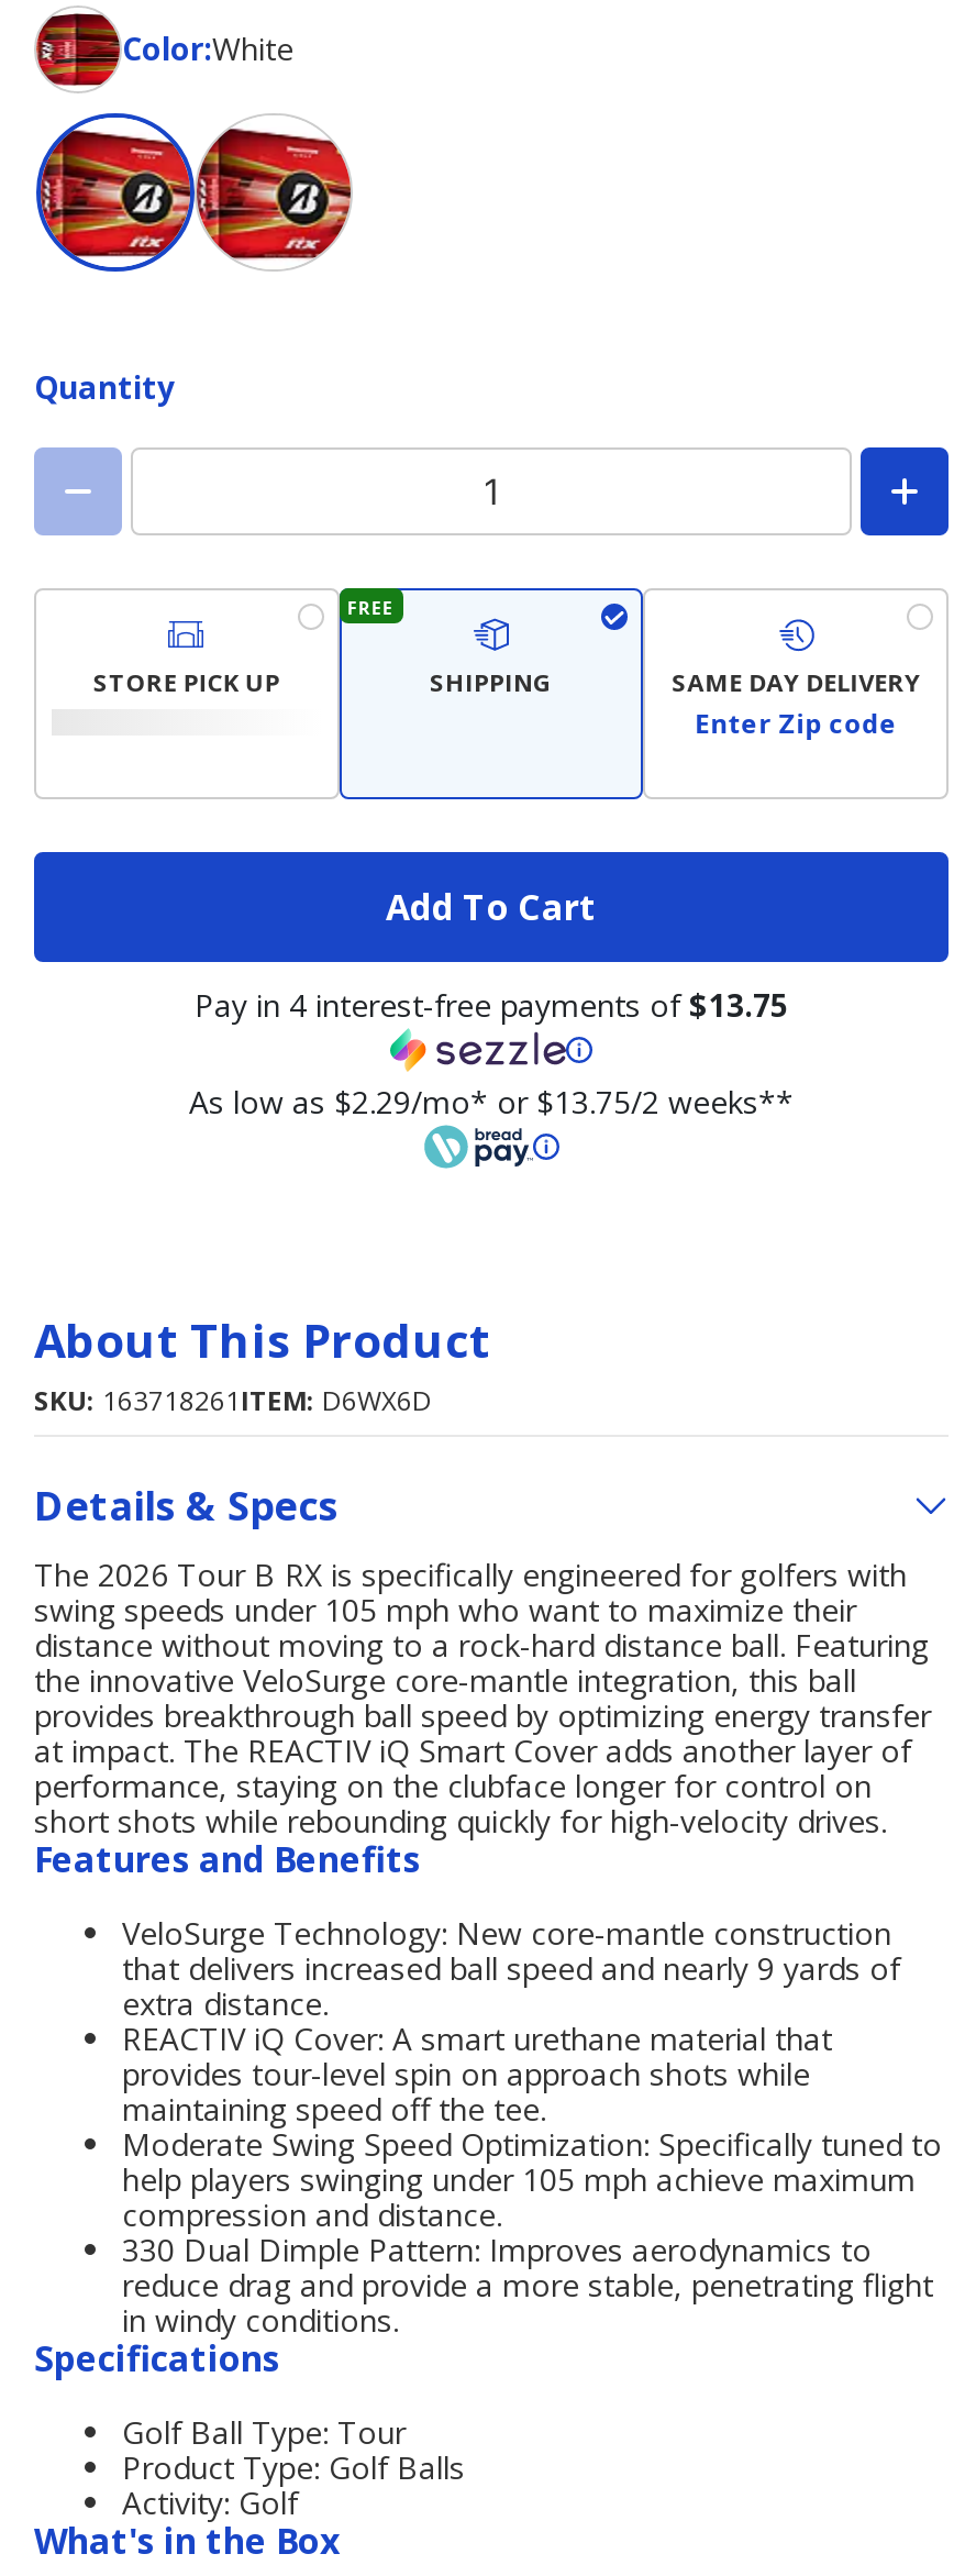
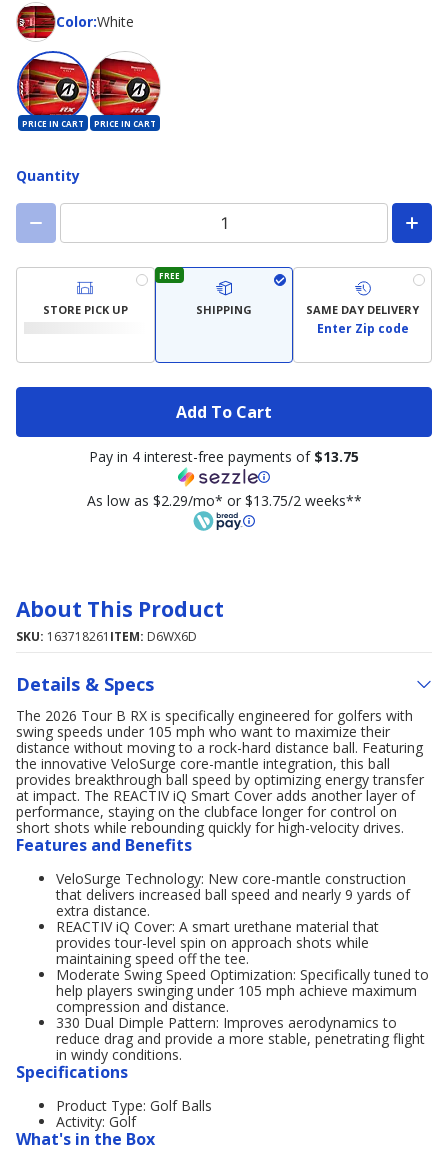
+ PRICE IN CART
+ PRICE IN CART

- Golf Ball Type: Tour
